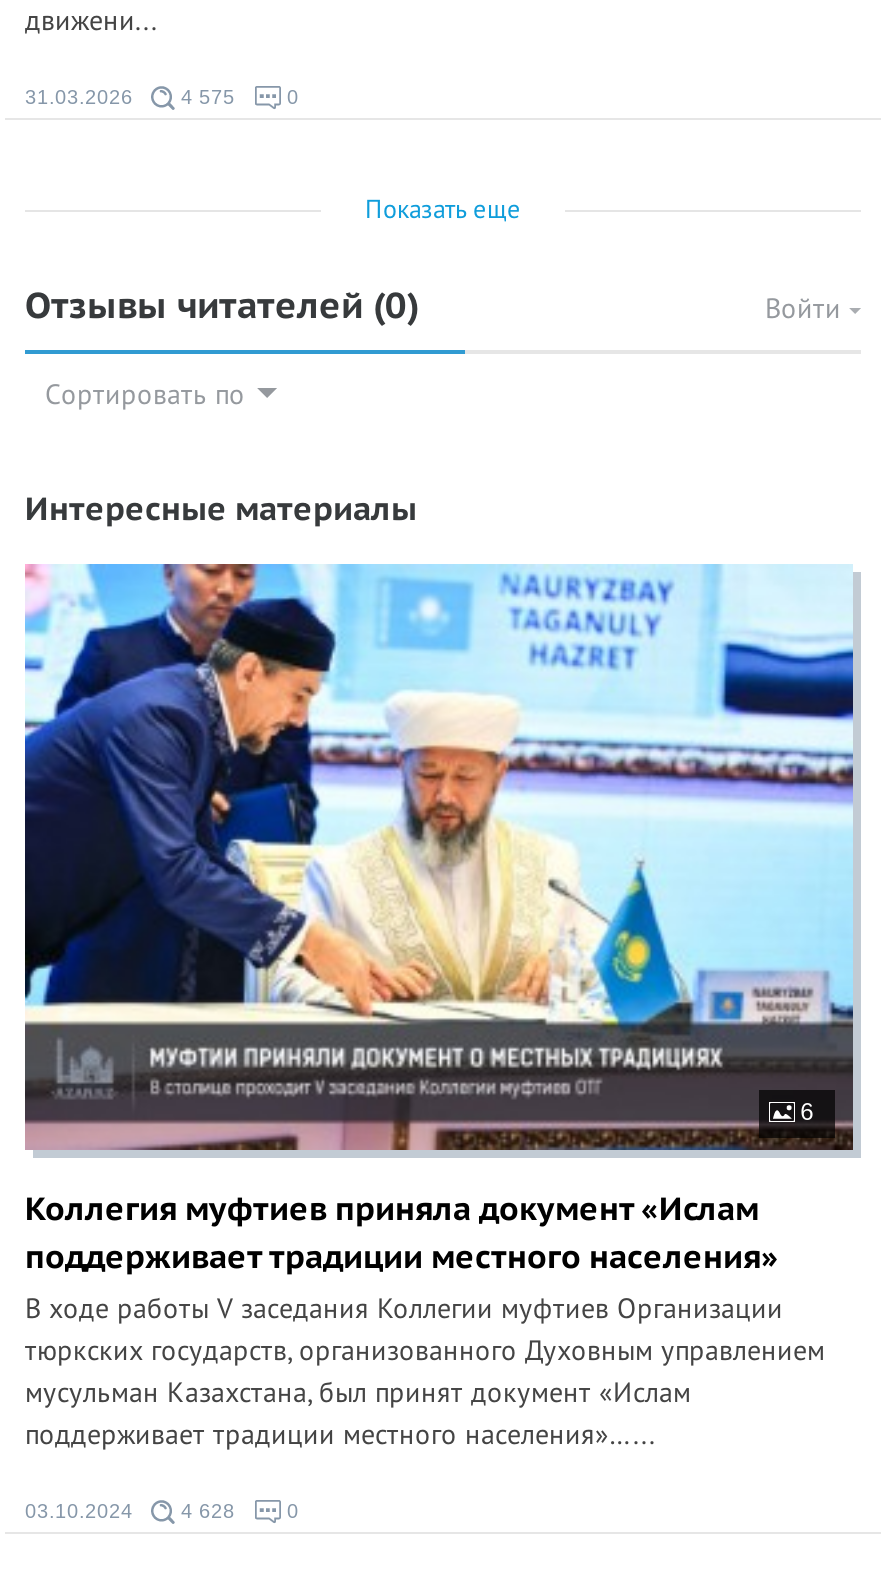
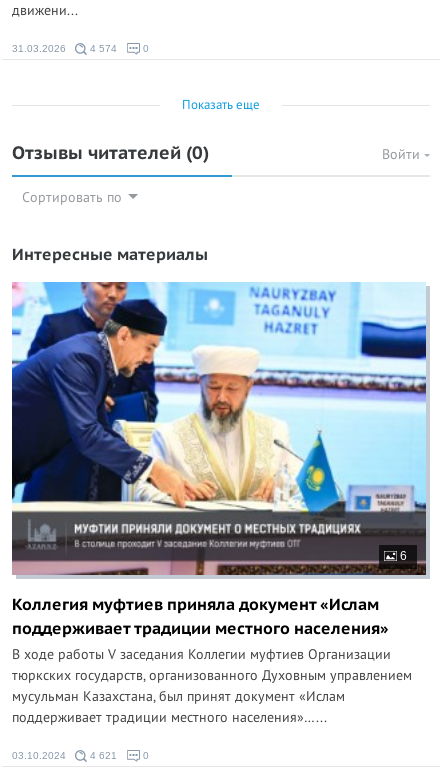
- 31.03.2026 4 575
+ 31.03.2026 4 574

- 03.10.2024 4 628
+ 03.10.2024 4 621
